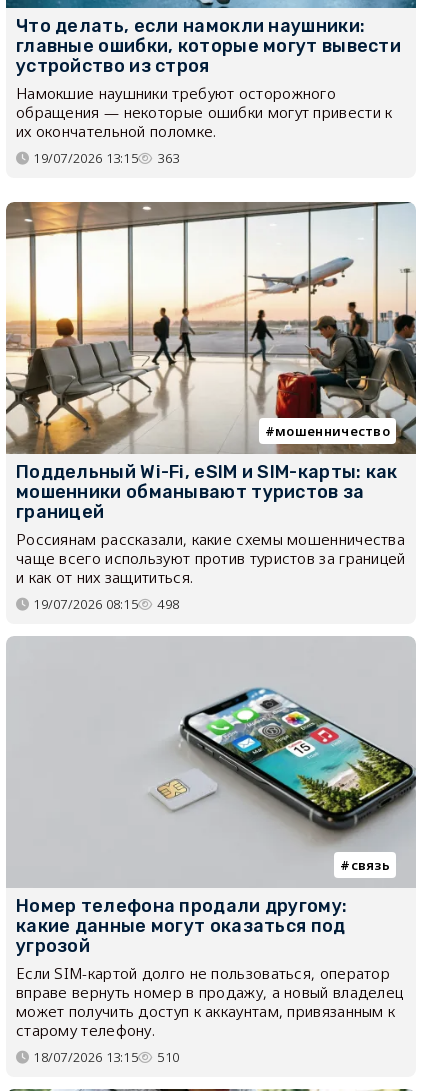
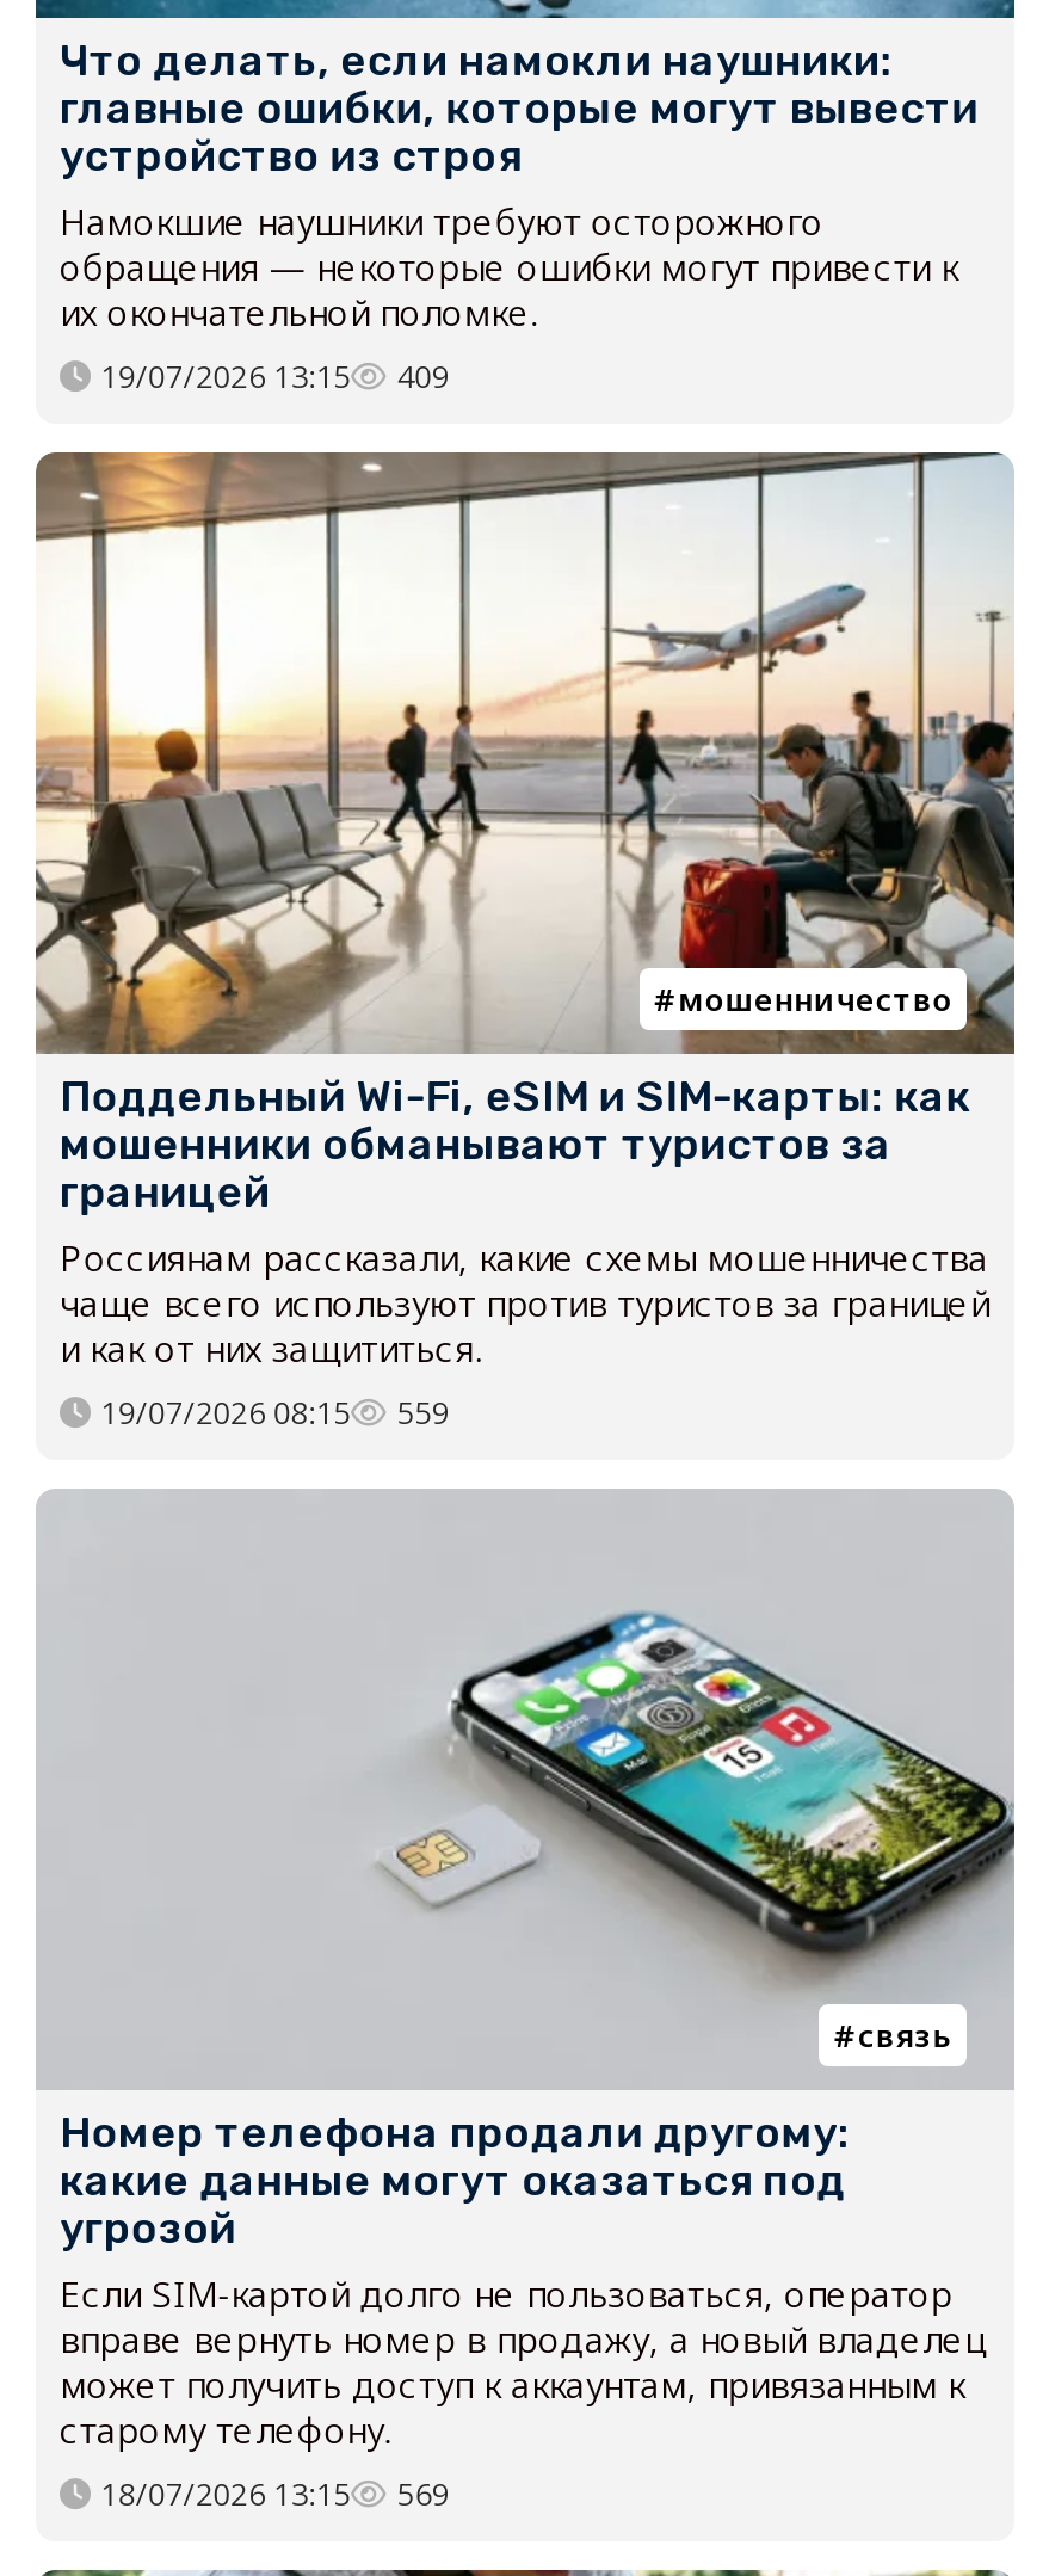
- 19/07/2026 13:15 363
+ 19/07/2026 13:15 409

- 19/07/2026 08:15 498
+ 19/07/2026 08:15 559

- 18/07/2026 13:15 510
+ 18/07/2026 13:15 569
